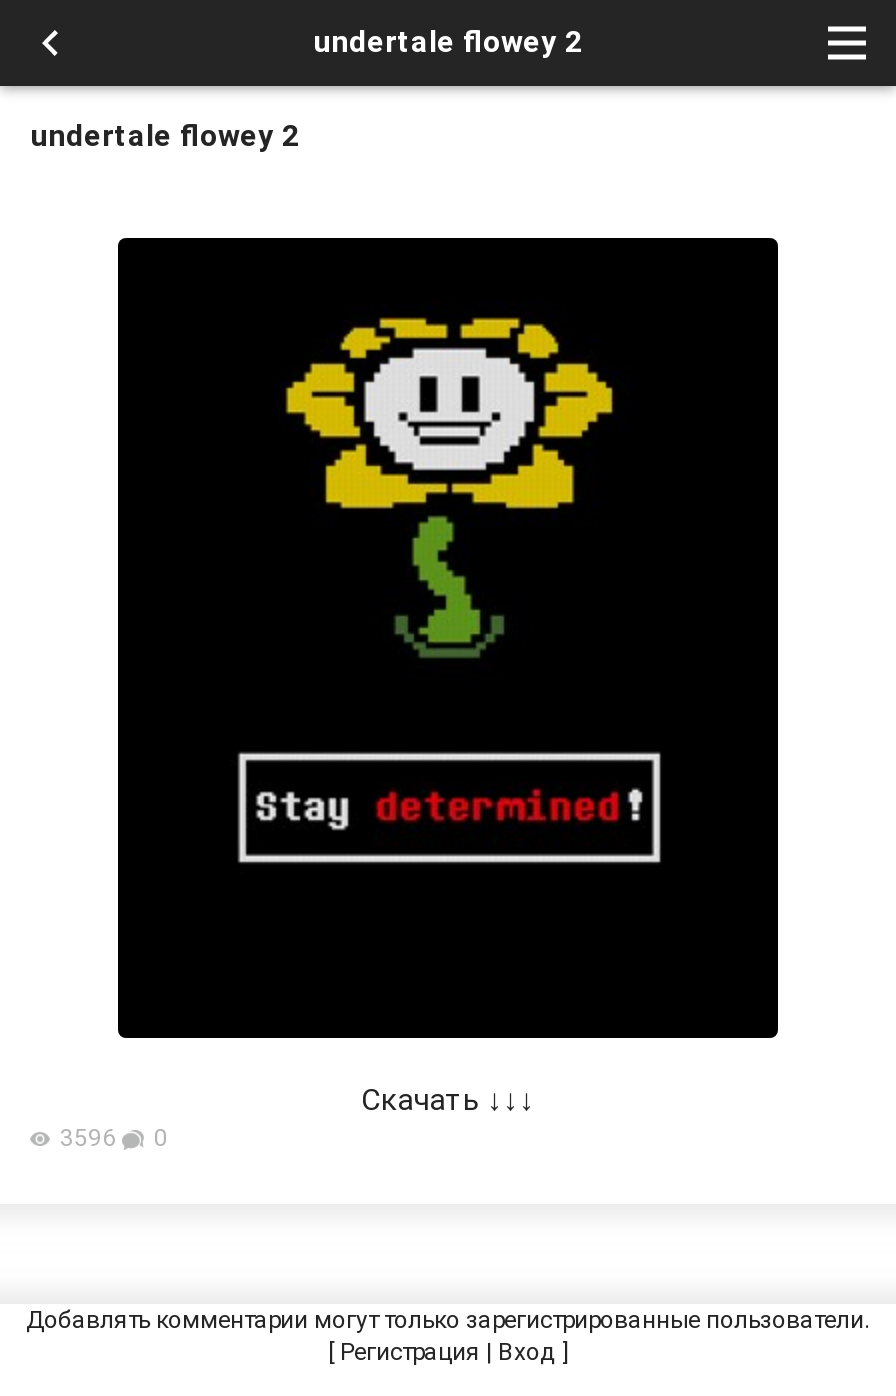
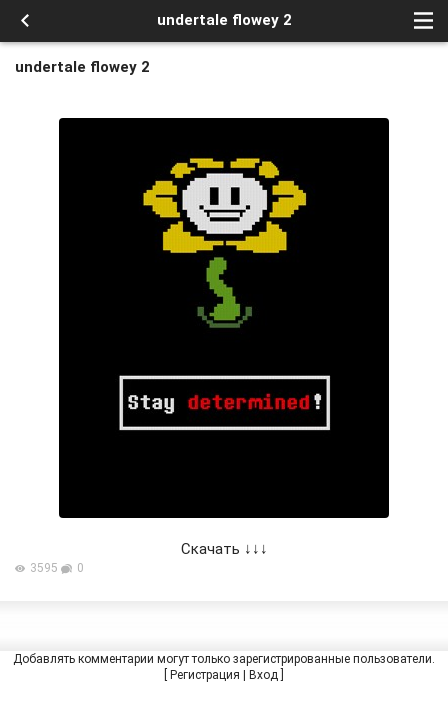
- 3596 0
+ 3595 0
